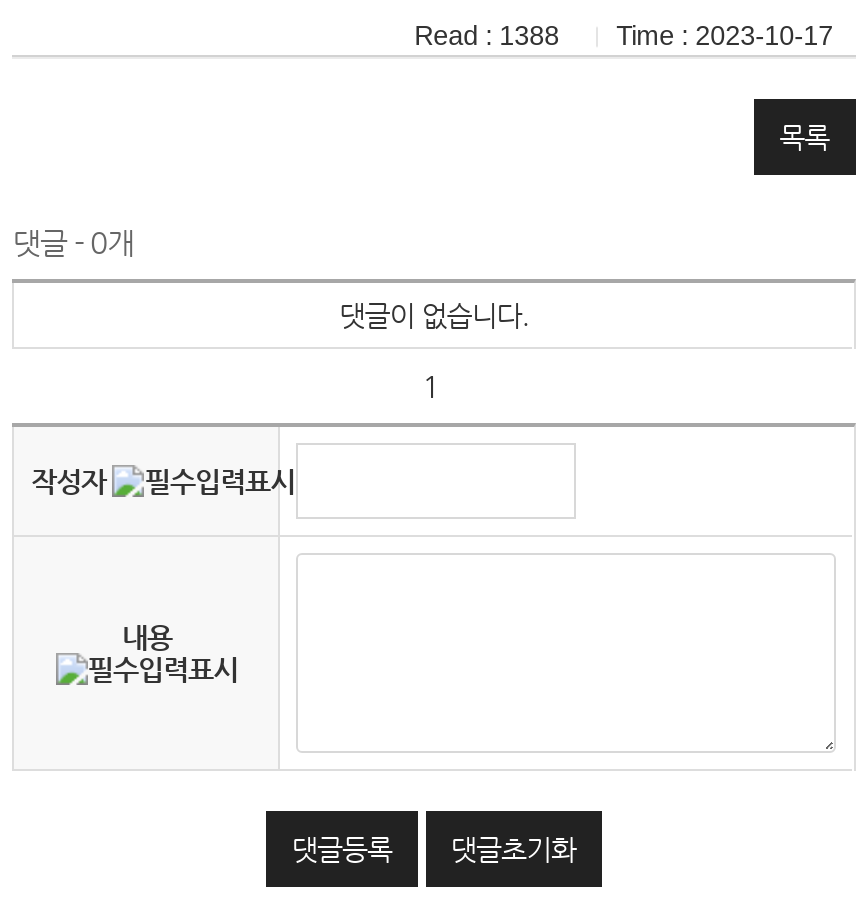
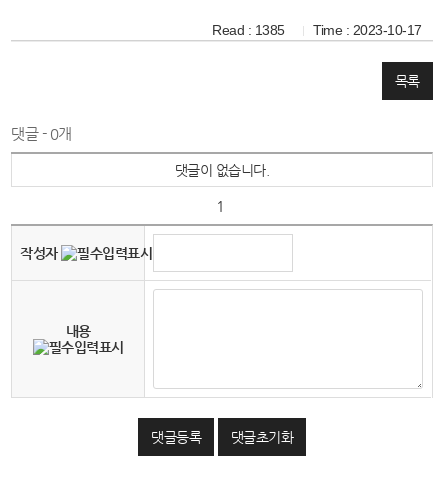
- Read: 1388 Time: 2023-10-17
+ Read: 1385 Time: 2023-10-17
